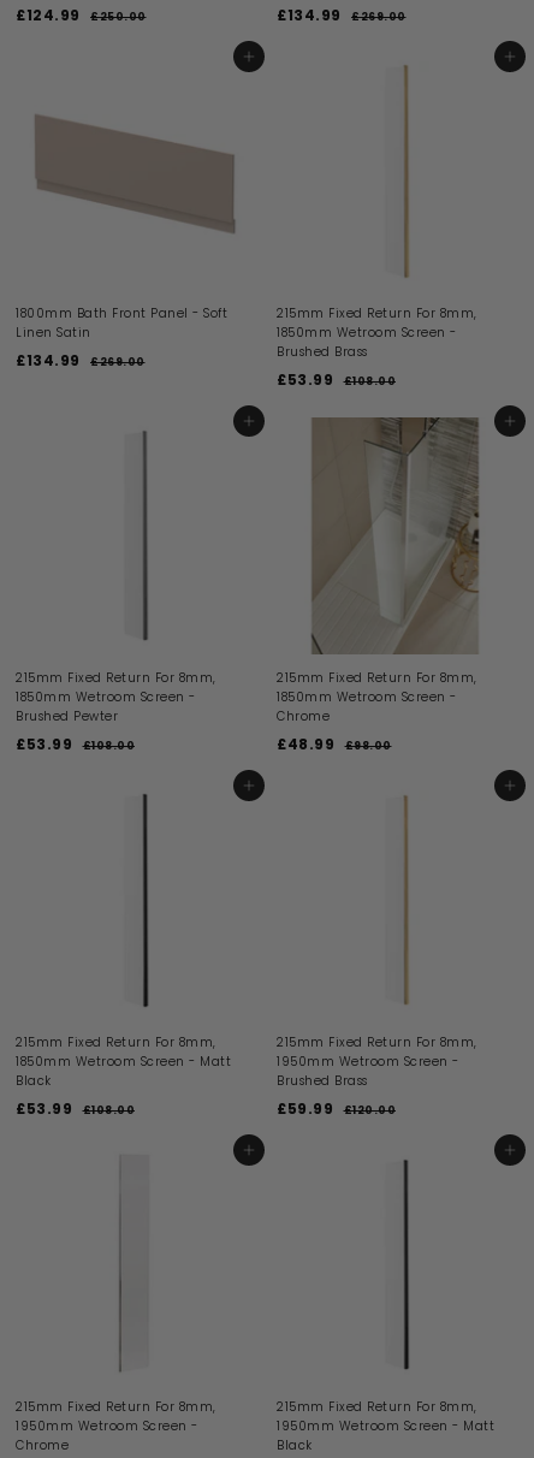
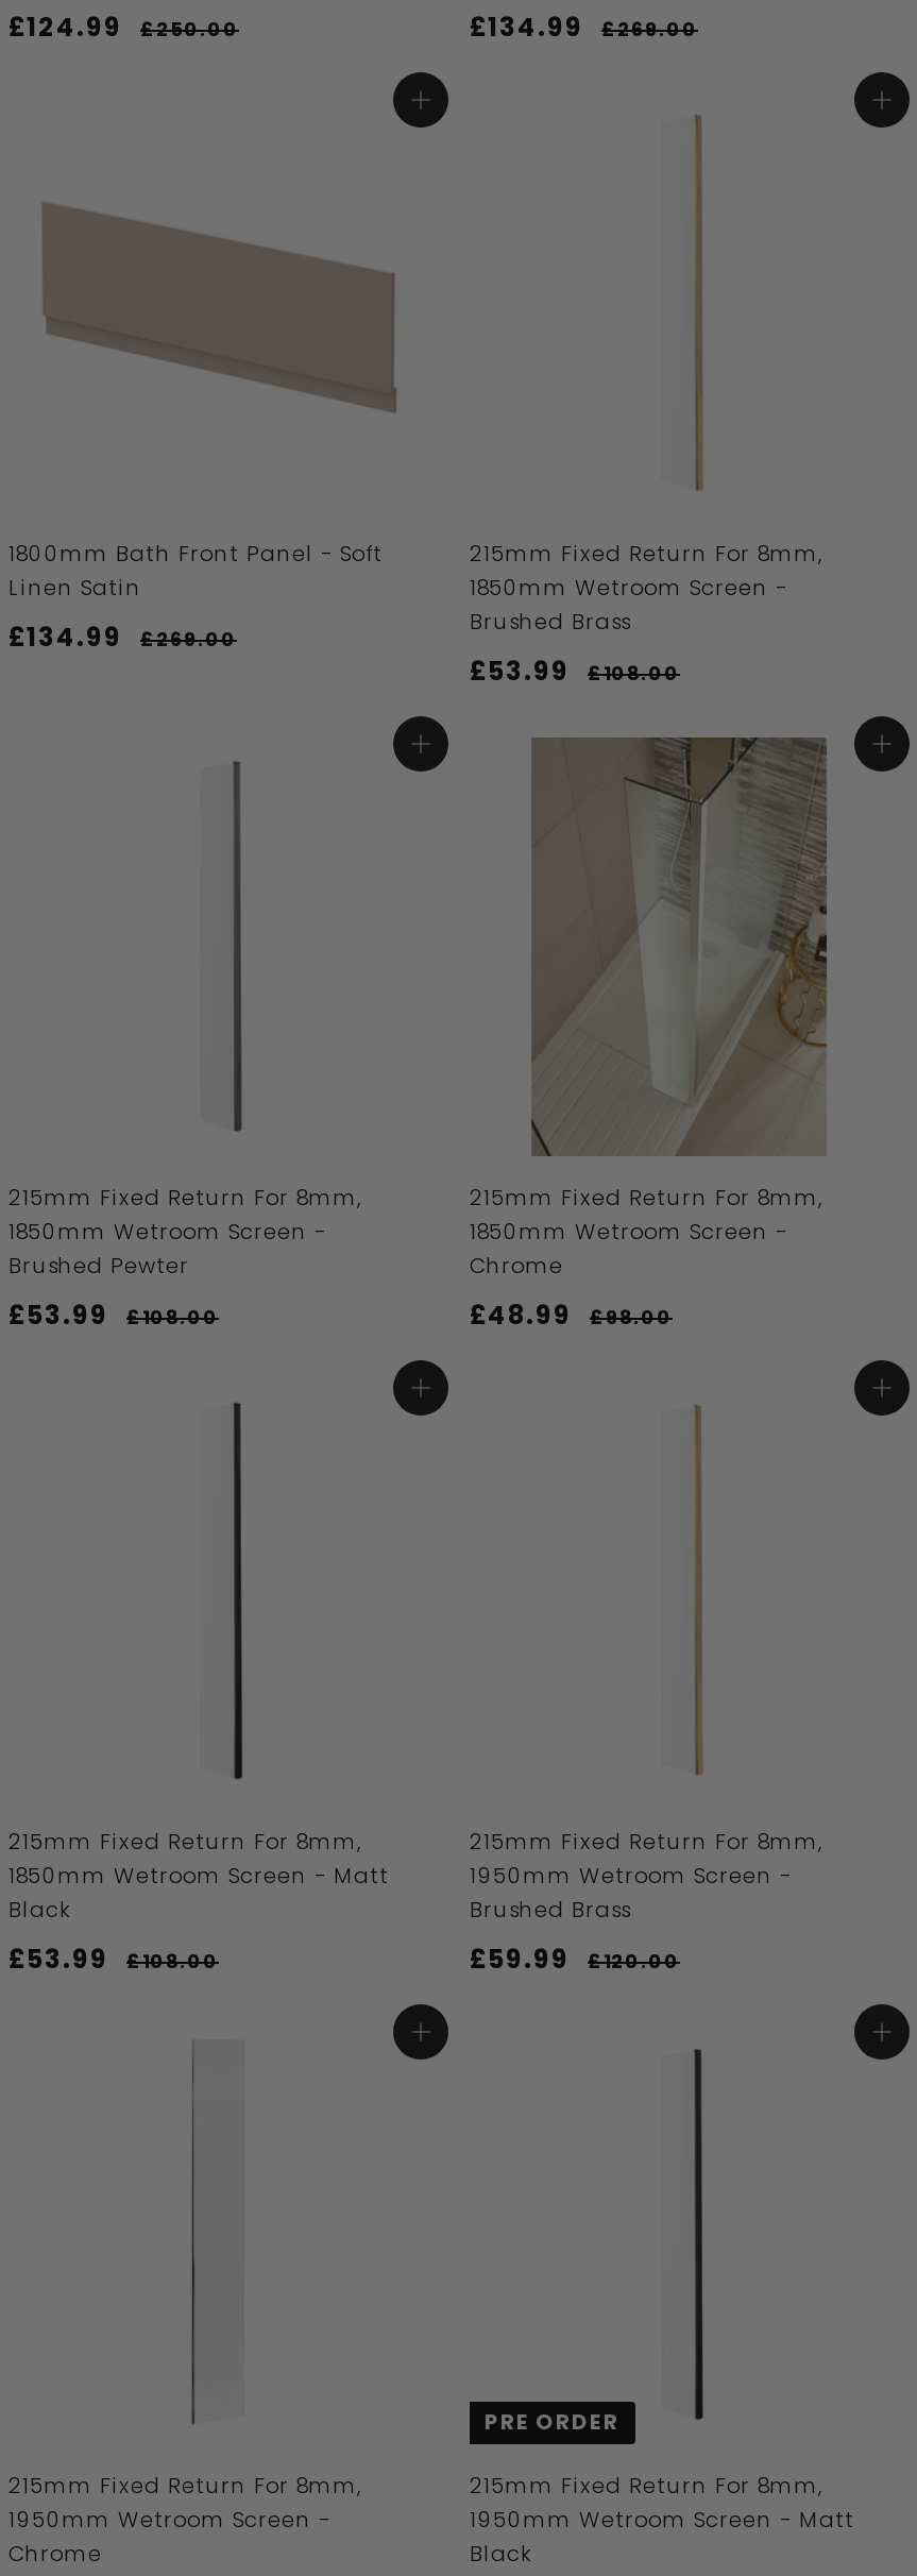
+ PRE ORDER
